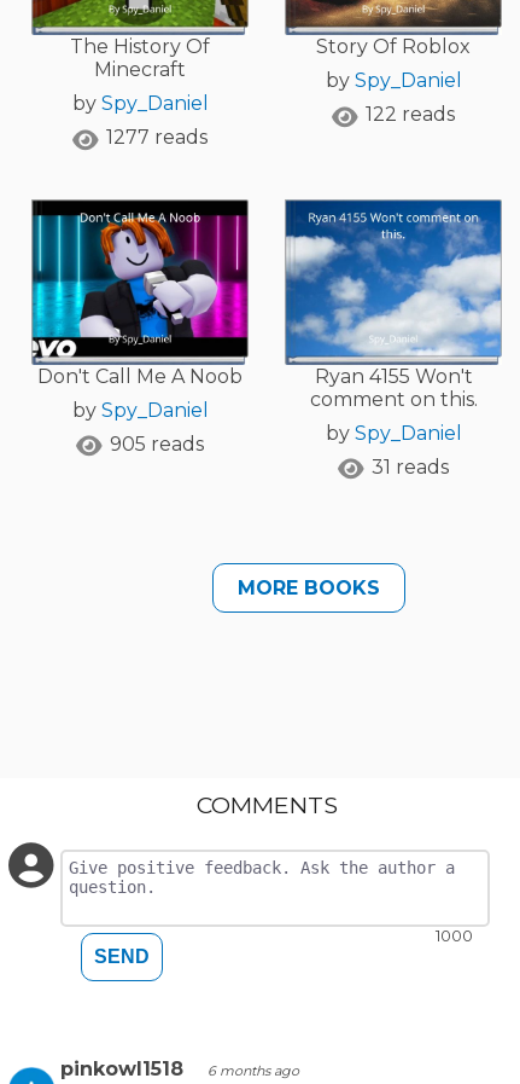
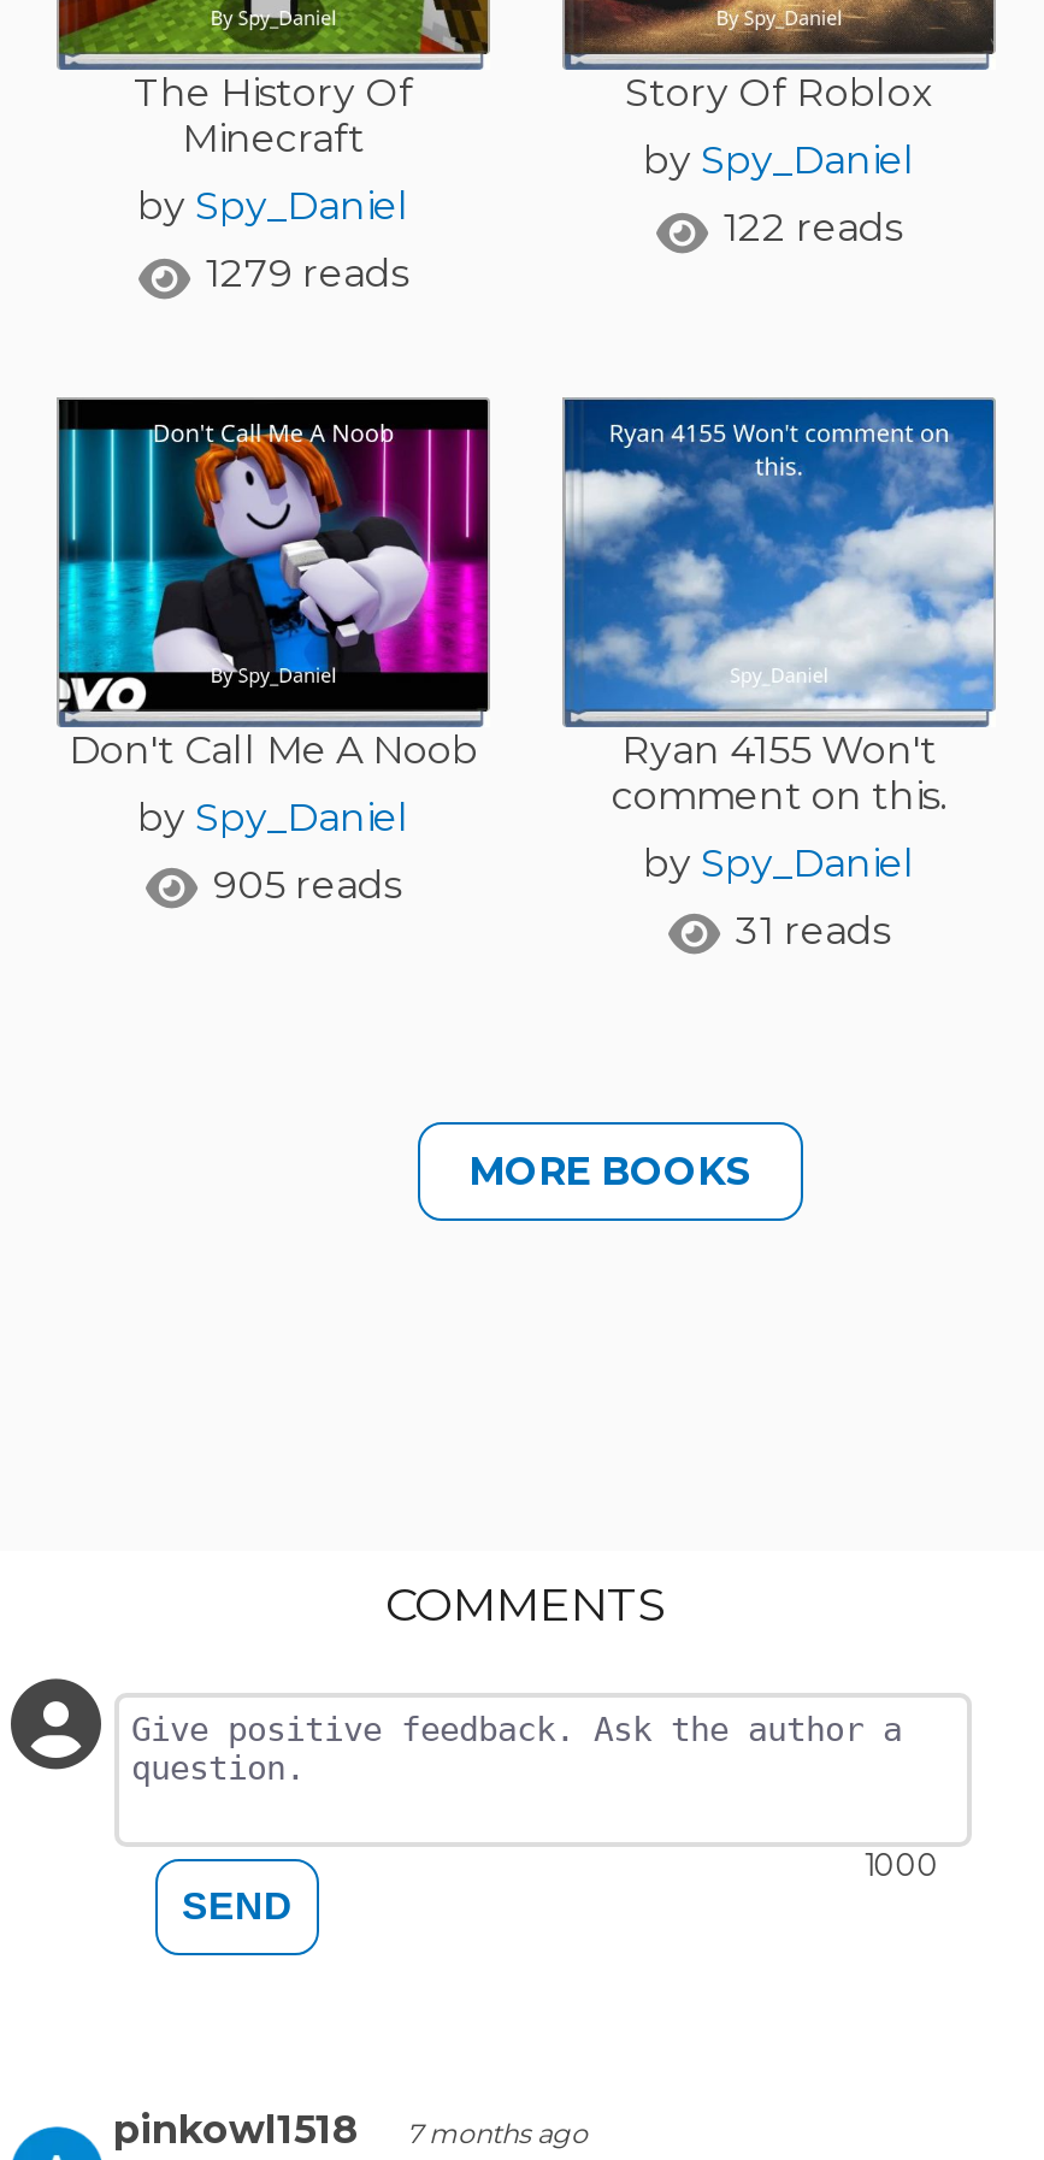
- 1277 reads
+ 1279 reads

- pinkowl1518 6 months ago
+ pinkowl1518 7 months ago
